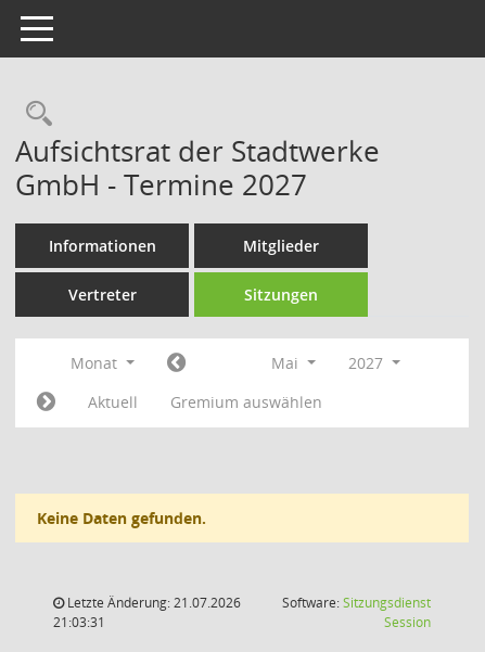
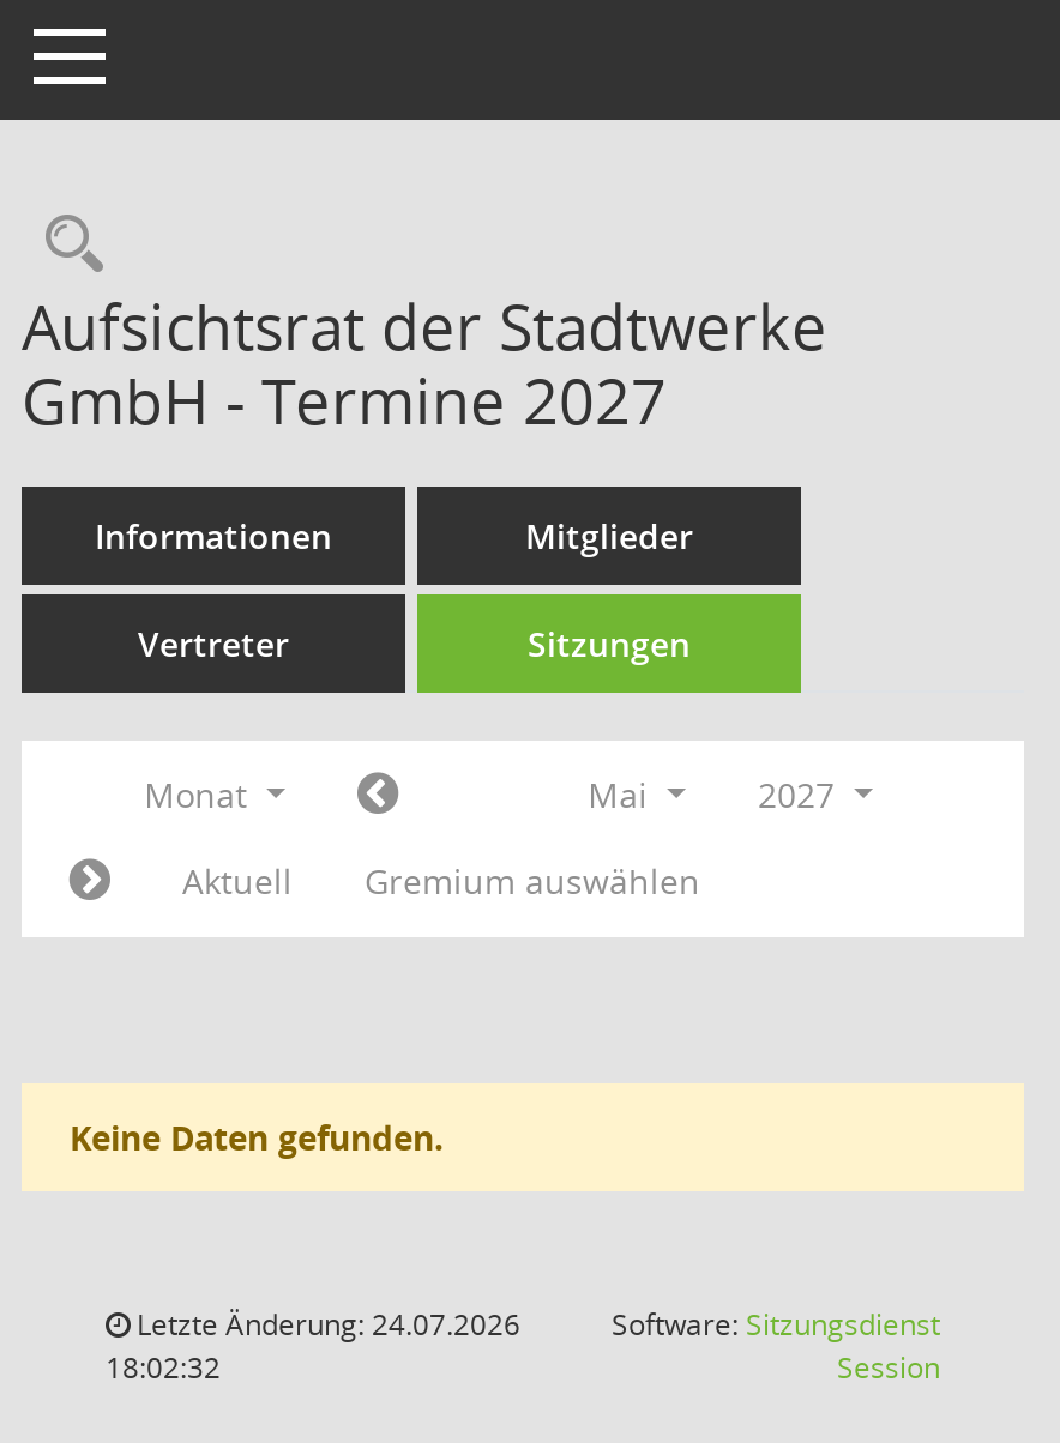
- Letzte Änderung: 21.07.2026
+ Letzte Änderung: 24.07.2026

- 21:03:31
+ 18:02:32
